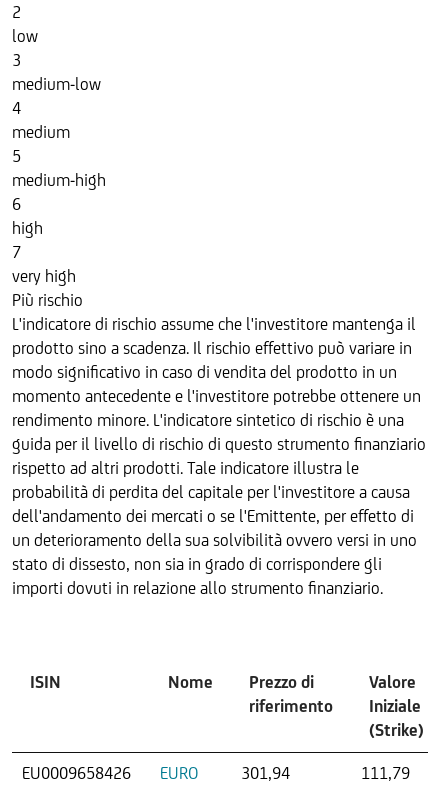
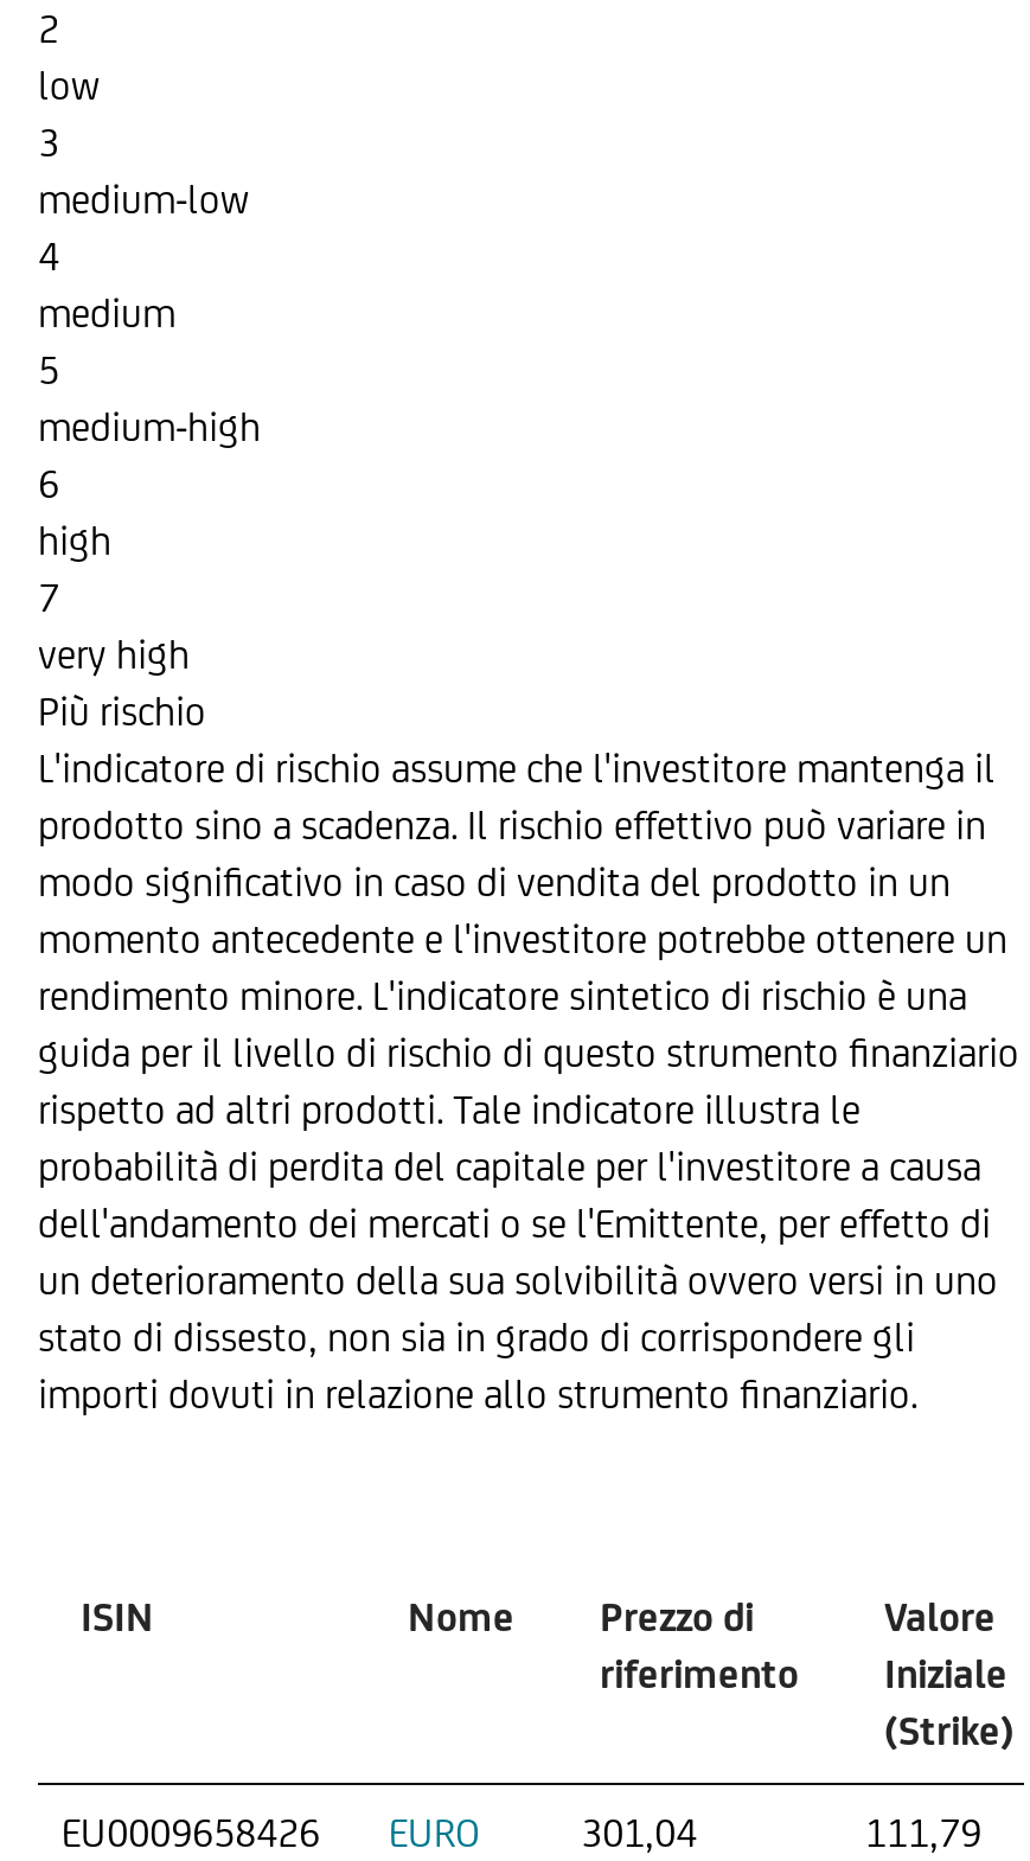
- 301,94
+ 301,04
